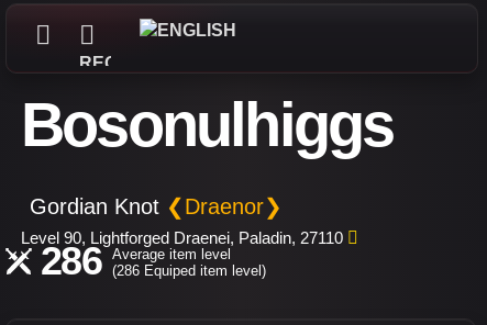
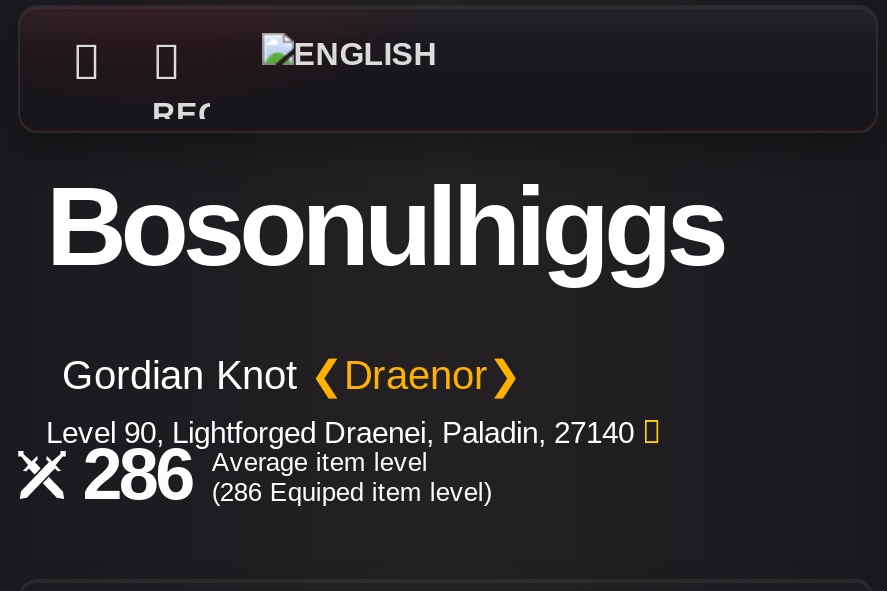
- Level 90, Lightforged Draenei, Paladin, 27110
+ Level 90, Lightforged Draenei, Paladin, 27140
